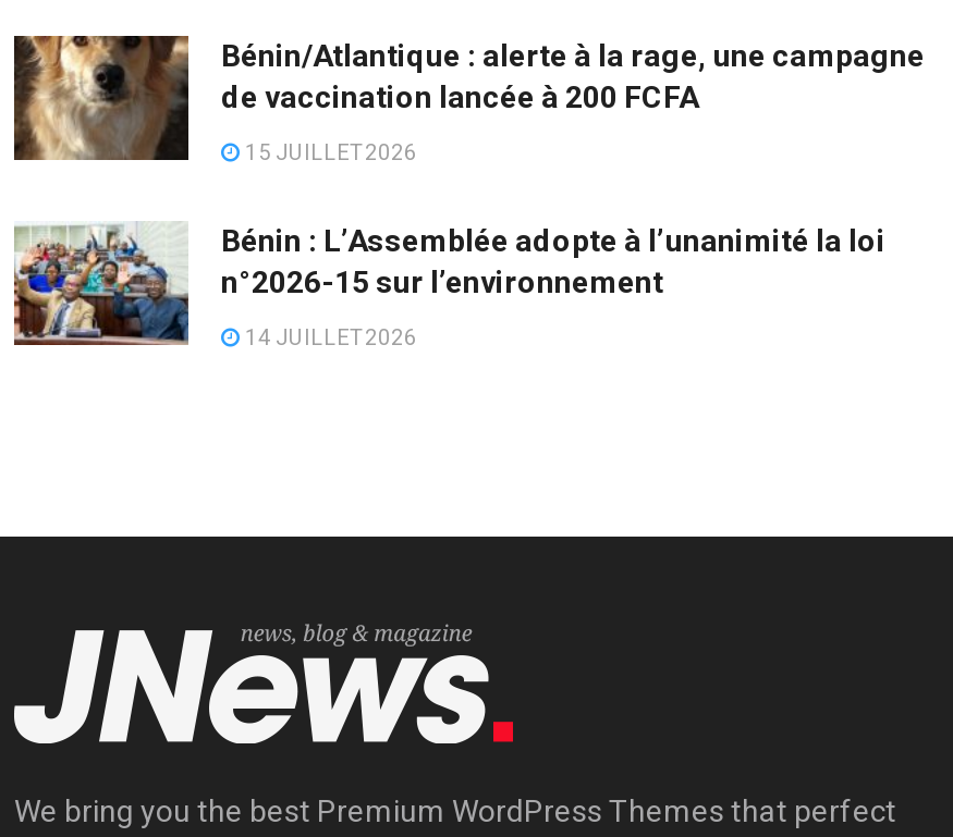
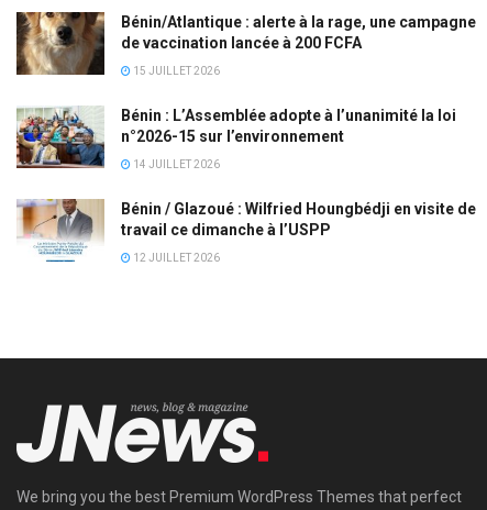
+ [image]
+ Bénin / Glazoué : Wilfried Houngbédji en visite de
+ travail ce dimanche à l’USPP
+ 12 JUILLET 2026
